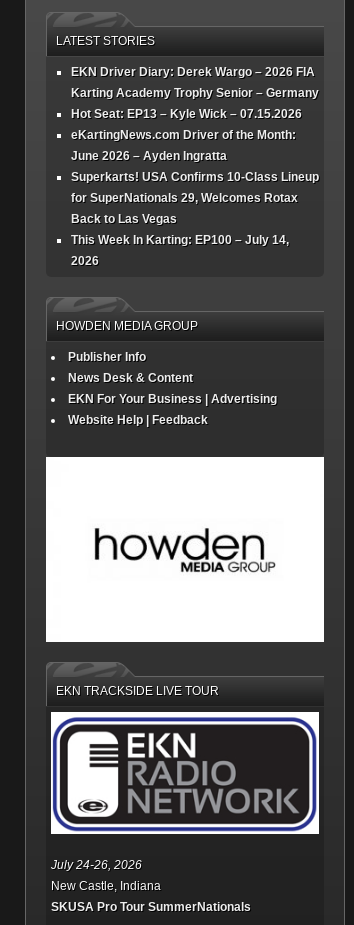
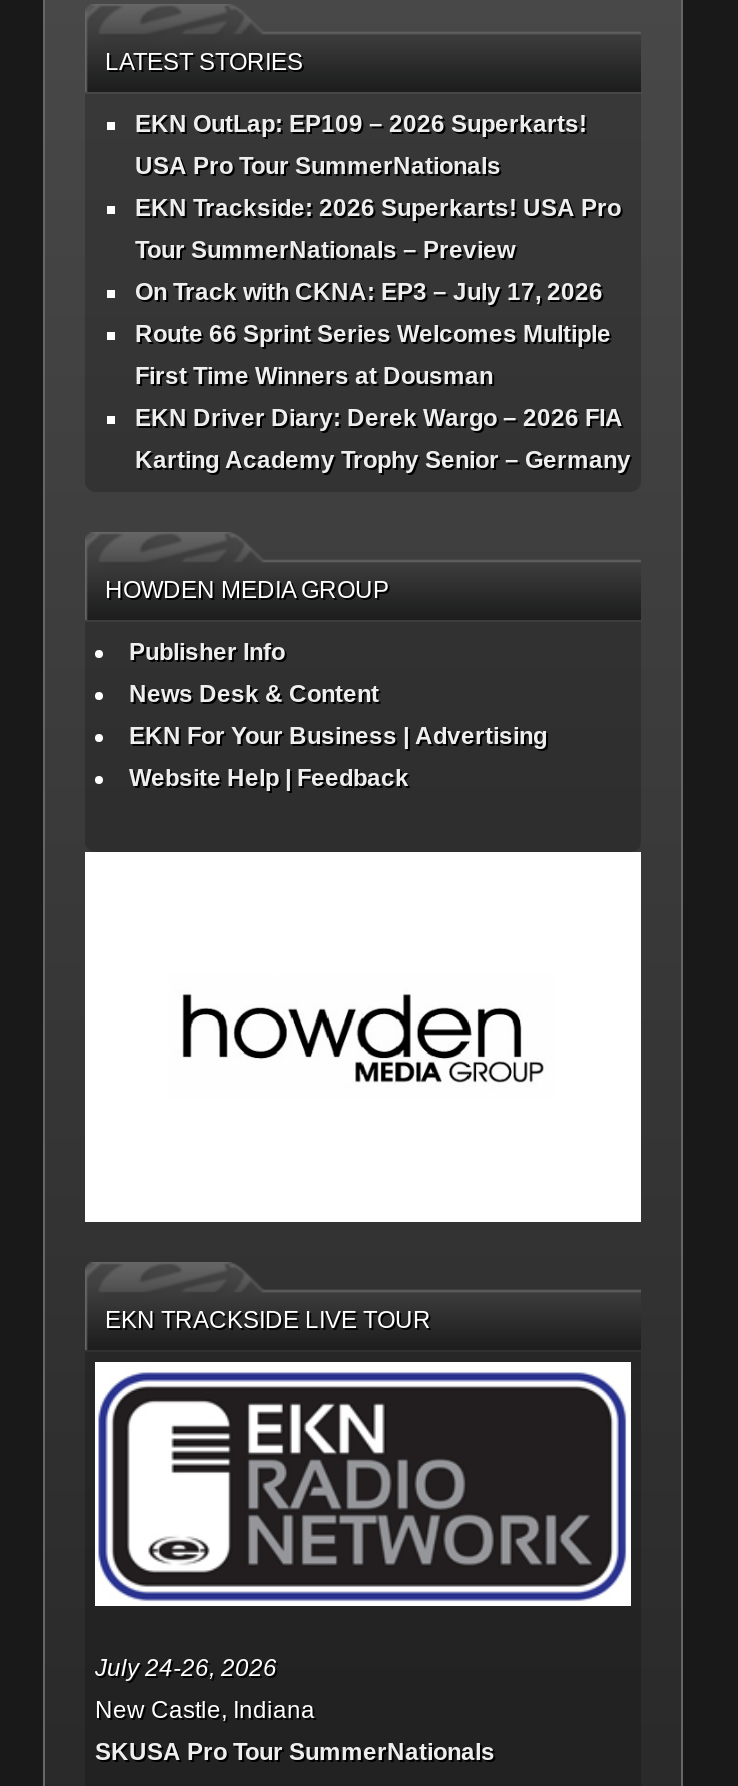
+ EKN OutLap: EP109 – 2026 Superkarts!
+ USA Pro Tour SummerNationals
+ EKN Trackside: 2026 Superkarts! USA Pro
+ Tour SummerNationals – Preview
+ On Track with CKNA: EP3 – July 17, 2026
+ Route 66 Sprint Series Welcomes Multiple
+ First Time Winners at Dousman

moved down: EKN Driver Diary: Derek Wargo – 2026 FIA | Karting Academy Trophy Senior – Germany

- Hot Seat: EP13 – Kyle Wick – 07.15.2026
- eKartingNews.com Driver of the Month:
- June 2026 – Ayden Ingratta
- Superkarts! USA Confirms 10-Class Lineup
- for SuperNationals 29, Welcomes Rotax
- Back to Las Vegas
- This Week In Karting: EP100 – July 14,
- 2026
